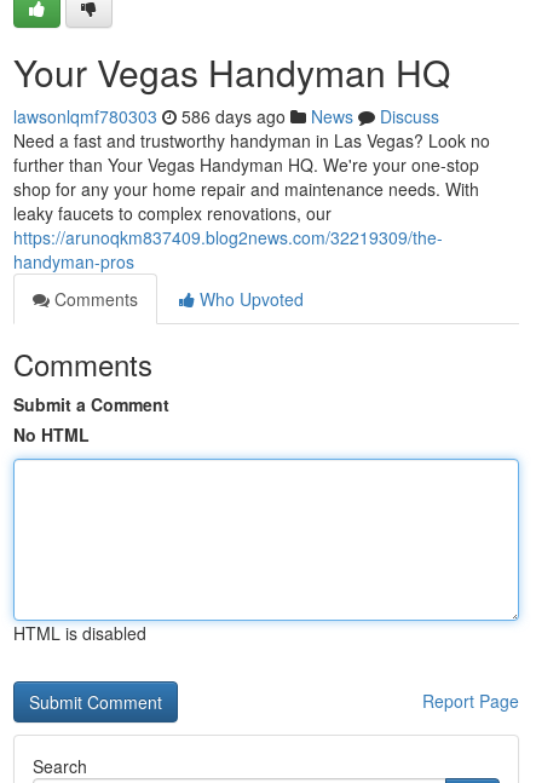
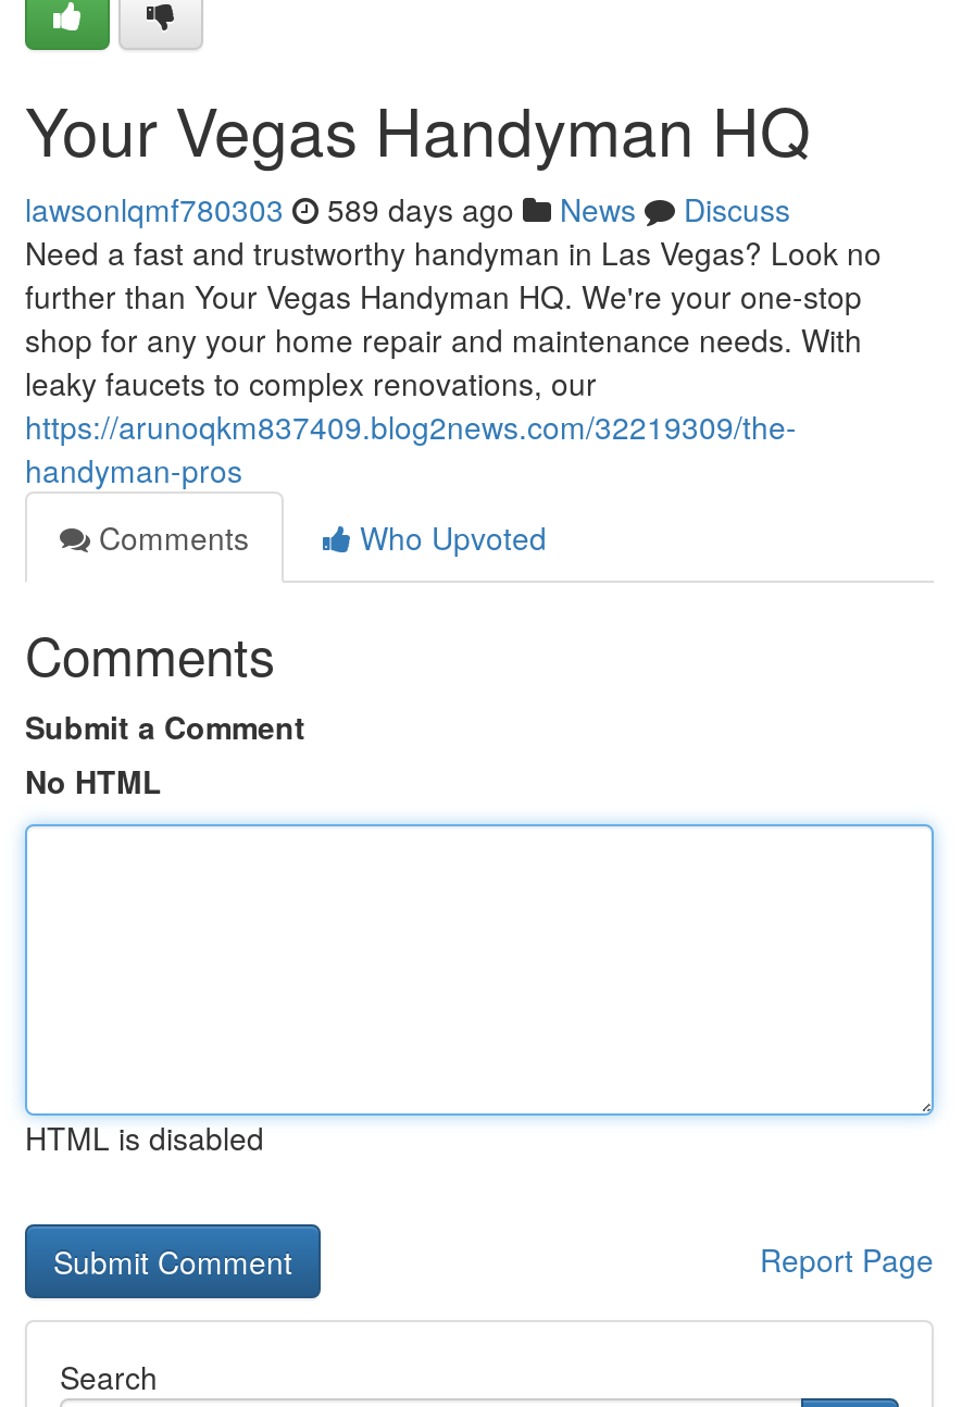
- lawsonlqmf780303 586 days ago News Discuss
+ lawsonlqmf780303 589 days ago News Discuss
